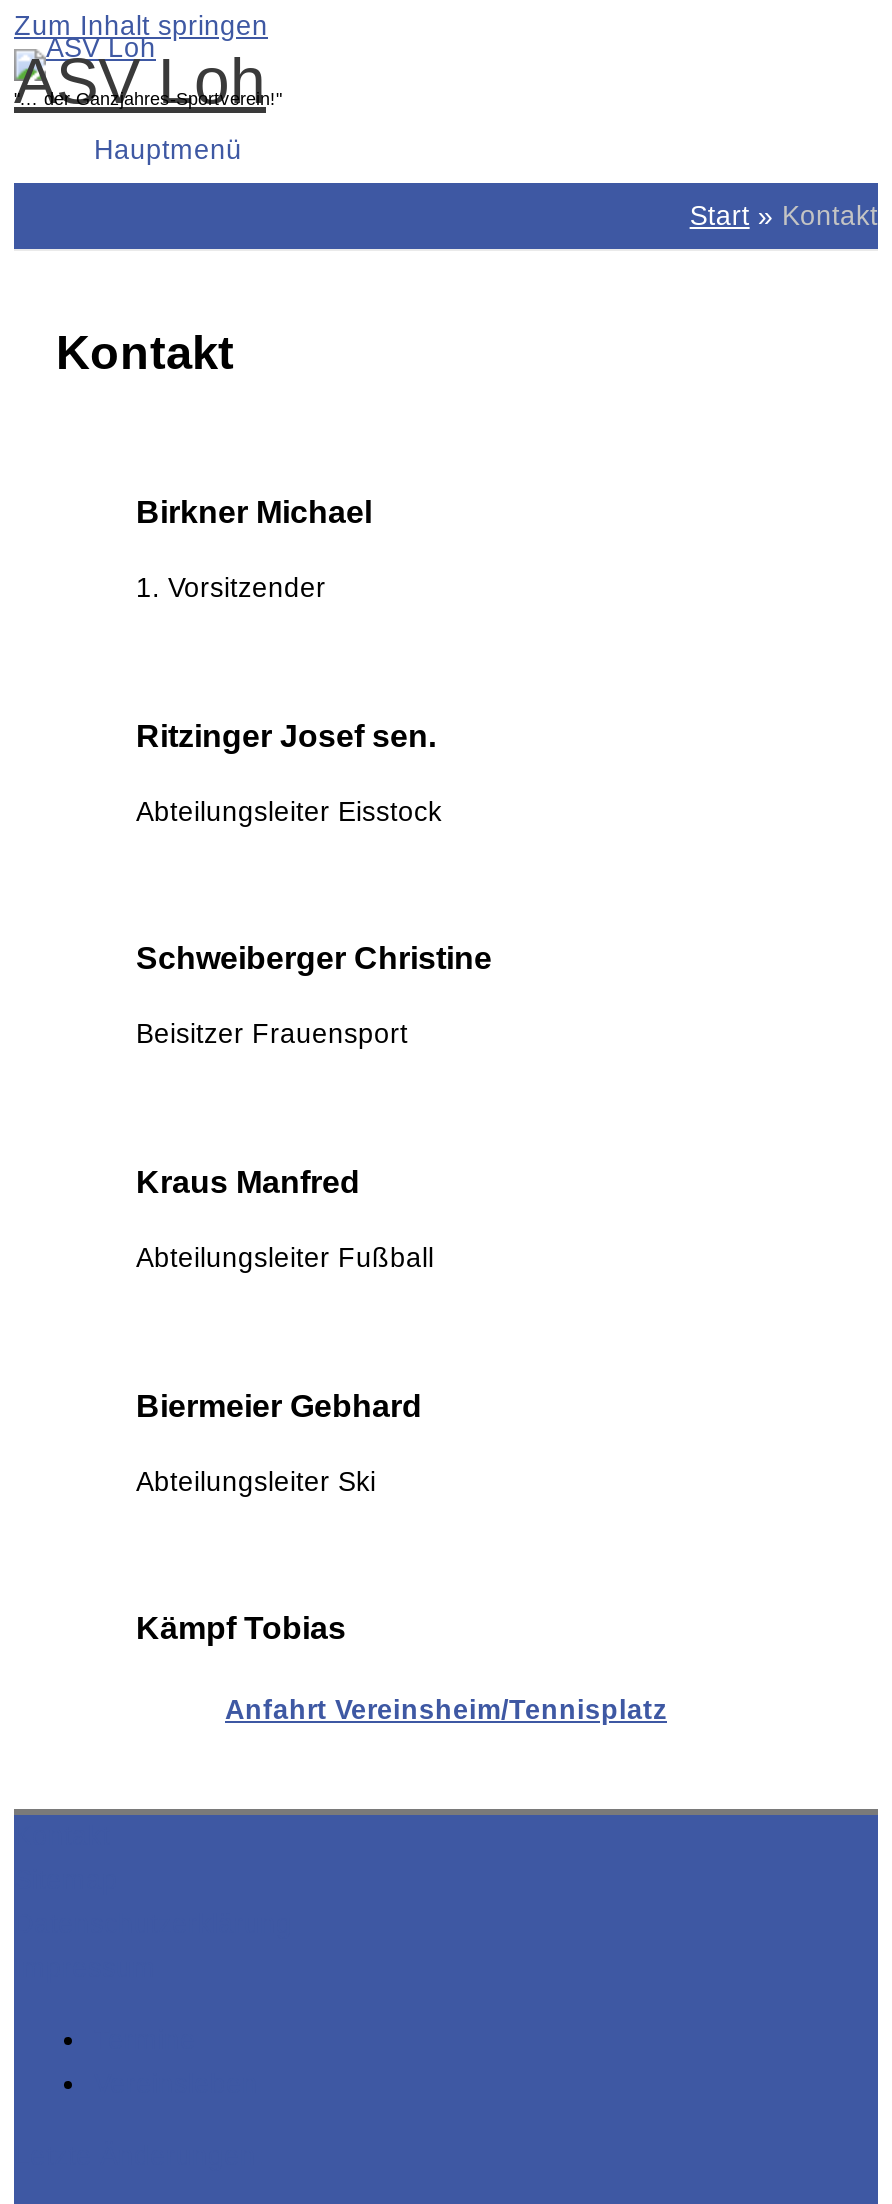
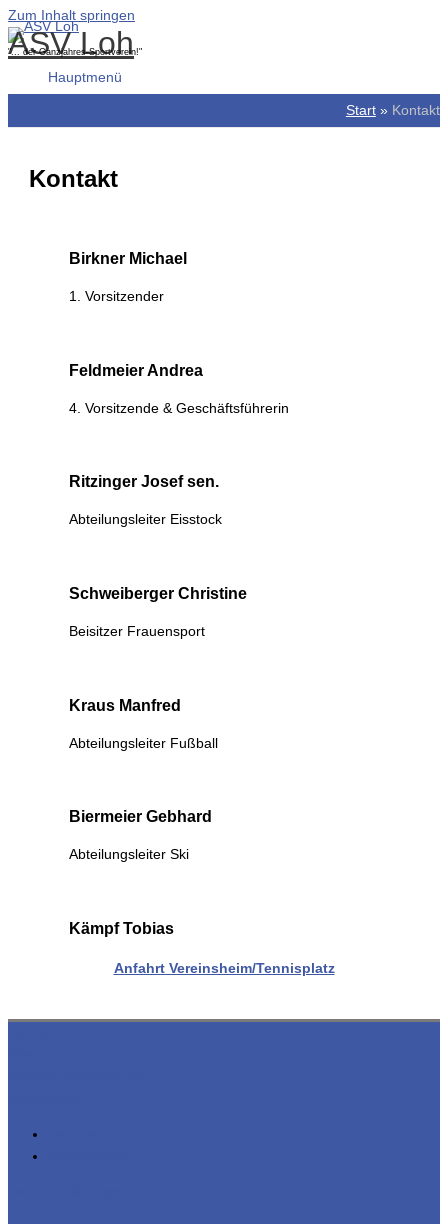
+ Feldmeier Andrea
+ 4. Vorsitzende & Geschäftsführerin
